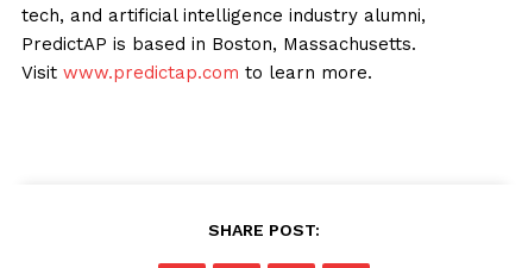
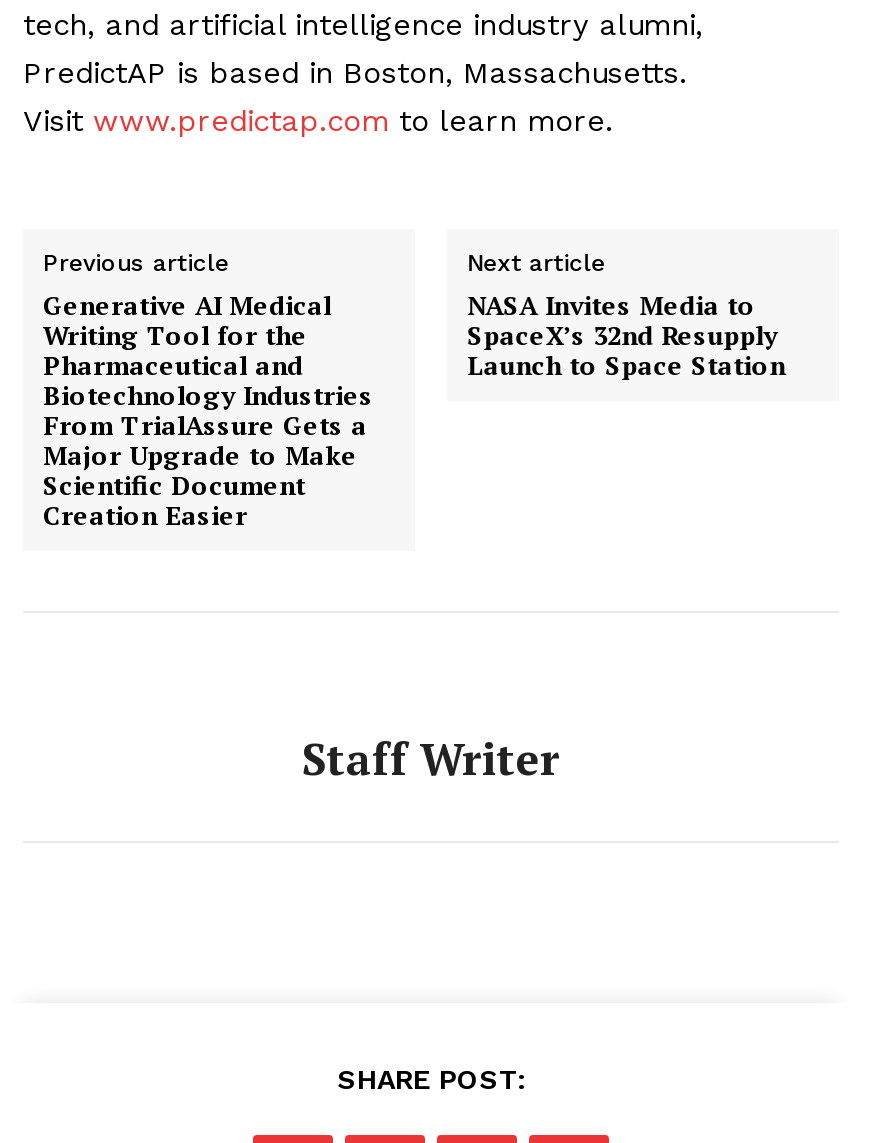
+ Previous article
+ Generative AI Medical
+ Writing Tool for the
+ Pharmaceutical and
+ Biotechnology Industries
+ From TrialAssure Gets a
+ Major Upgrade to Make
+ Scientific Document
+ Creation Easier

+ Staff Writer

+ Next article
+ NASA Invites Media to
+ SpaceX’s 32nd Resupply
+ Launch to Space Station
